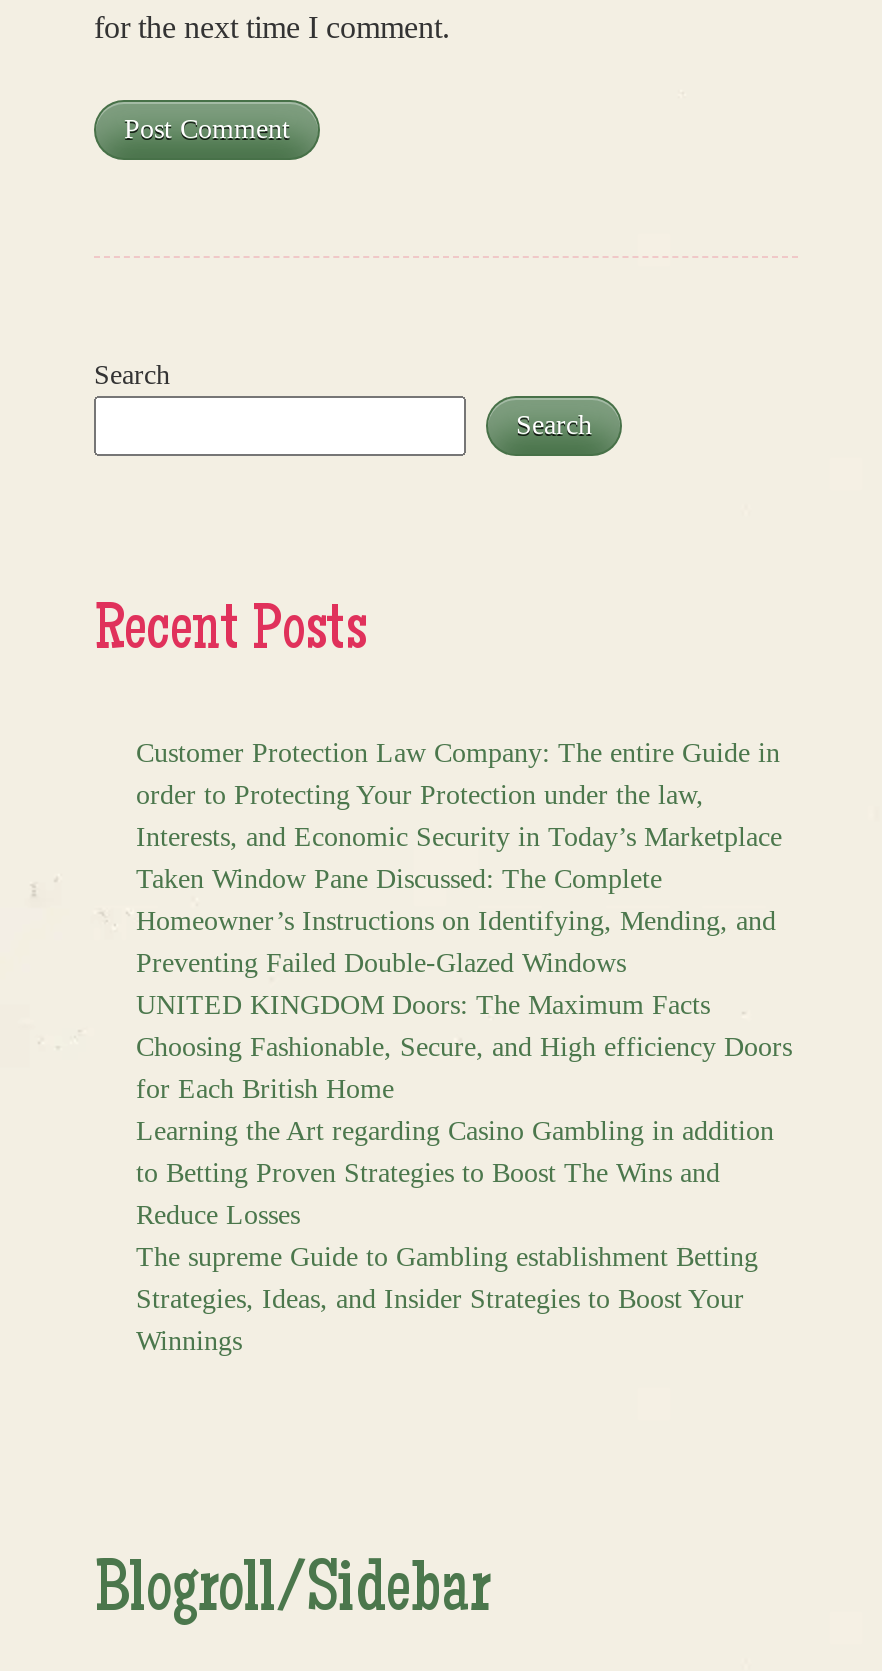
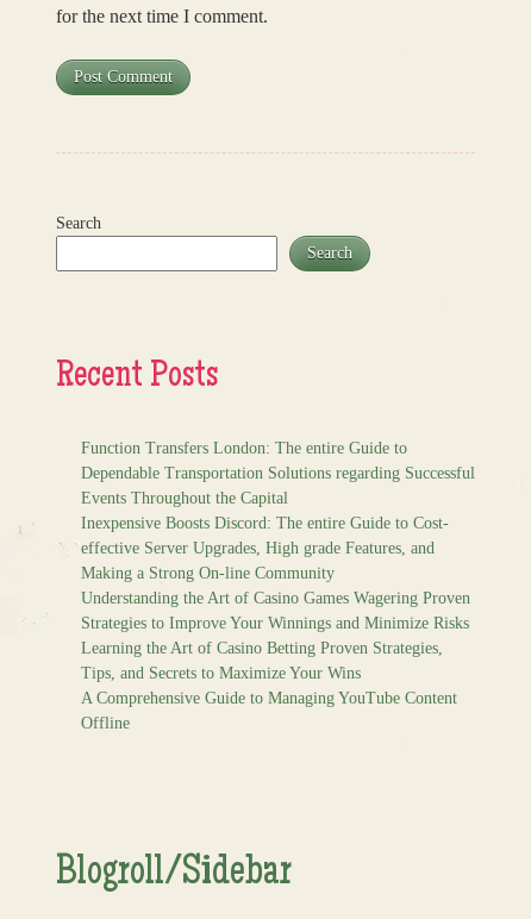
- Customer Protection Law Company: The entire Guide in
- order to Protecting Your Protection under the law,
- Interests, and Economic Security in Today’s Marketplace
- Taken Window Pane Discussed: The Complete
- Homeowner’s Instructions on Identifying, Mending, and
- Preventing Failed Double-Glazed Windows
- UNITED KINGDOM Doors: The Maximum Facts
- Choosing Fashionable, Secure, and High efficiency Doors
- for Each British Home
- Learning the Art regarding Casino Gambling in addition
- to Betting Proven Strategies to Boost The Wins and
- Reduce Losses
- The supreme Guide to Gambling establishment Betting
- Strategies, Ideas, and Insider Strategies to Boost Your
- Winnings
+ Function Transfers London: The entire Guide to
+ Dependable Transportation Solutions regarding Successful
+ Events Throughout the Capital
+ Inexpensive Boosts Discord: The entire Guide to Cost-
+ effective Server Upgrades, High grade Features, and
+ Making a Strong On-line Community
+ Understanding the Art of Casino Games Wagering Proven
+ Strategies to Improve Your Winnings and Minimize Risks
+ Learning the Art of Casino Betting Proven Strategies,
+ Tips, and Secrets to Maximize Your Wins
+ A Comprehensive Guide to Managing YouTube Content
+ Offline
